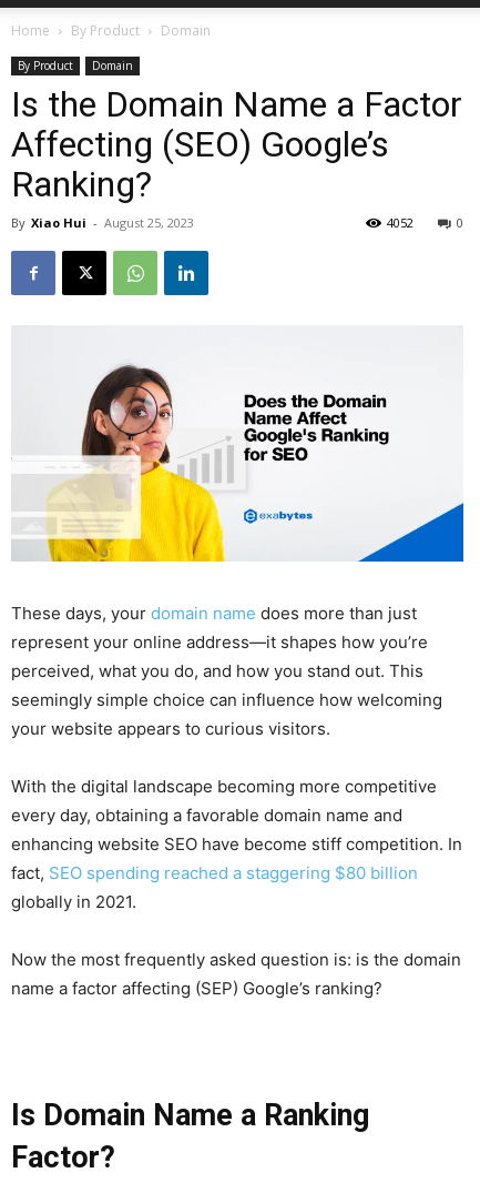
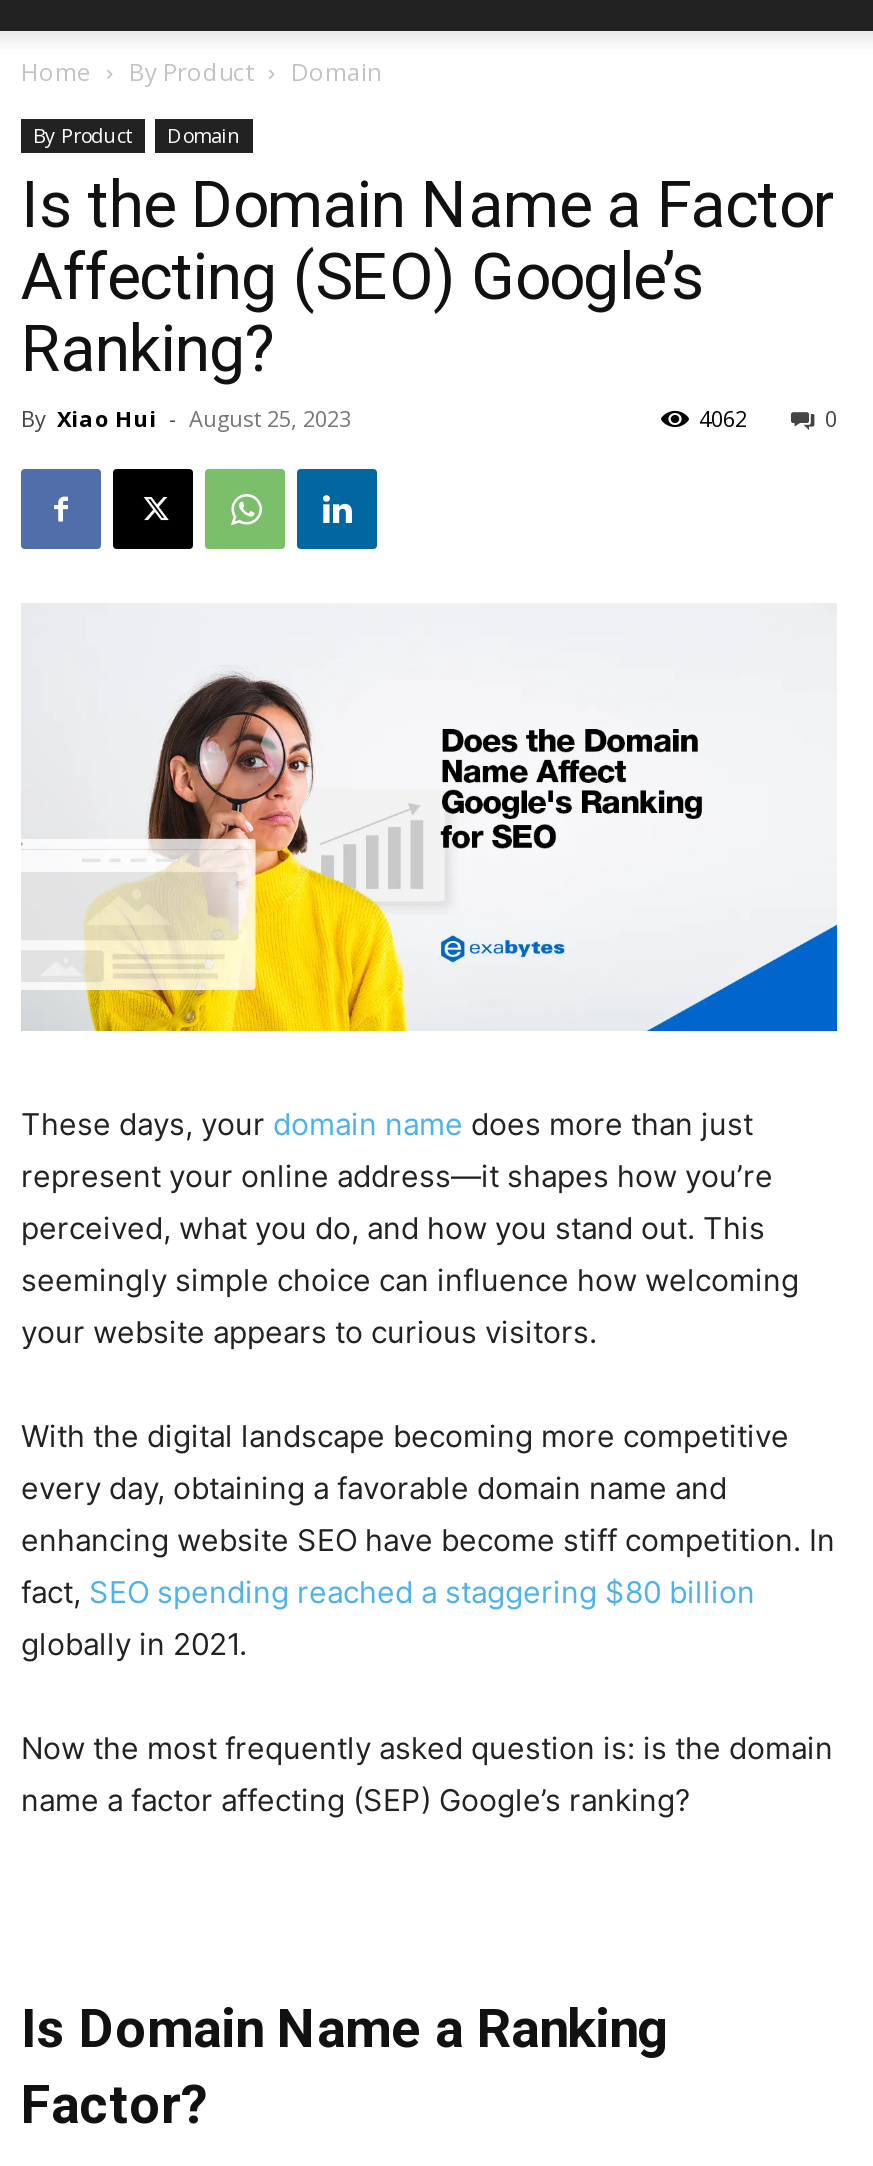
- 4052
+ 4062
